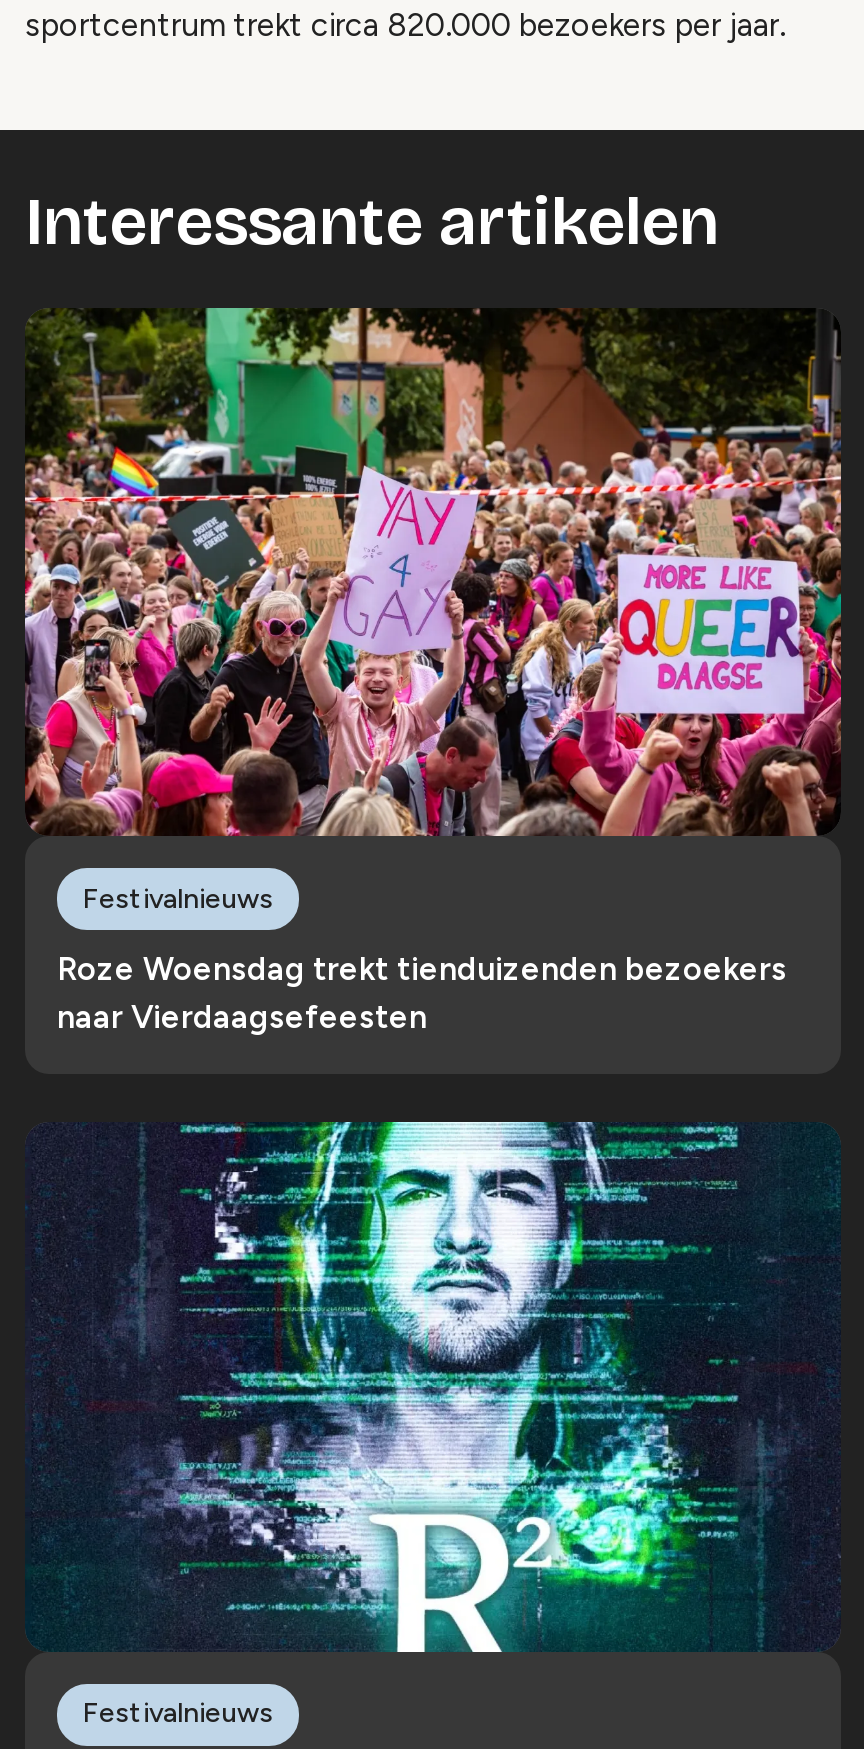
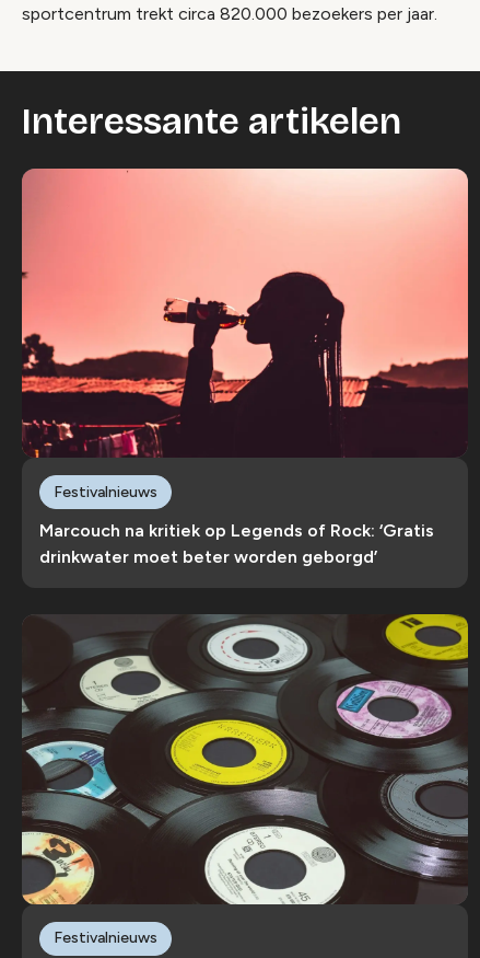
- [image]
+ [image]

- Roze Woensdag trekt tienduizenden bezoekers
- naar Vierdaagsefeesten
+ Marcouch na kritiek op Legends of Rock: ‘Gratis
+ drinkwater moet beter worden geborgd’

- [image]
+ [image]
